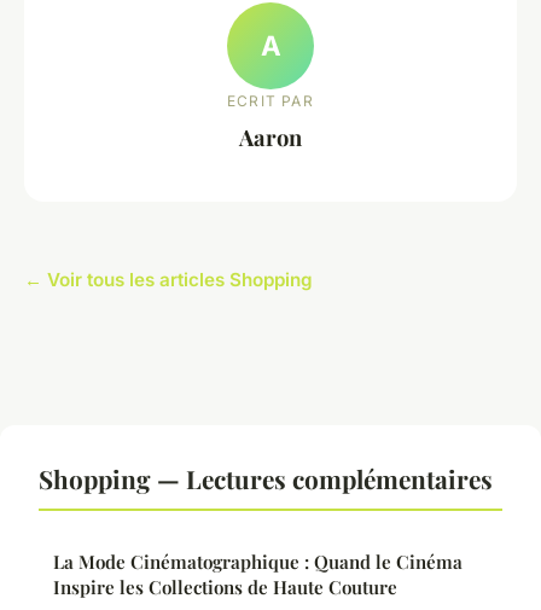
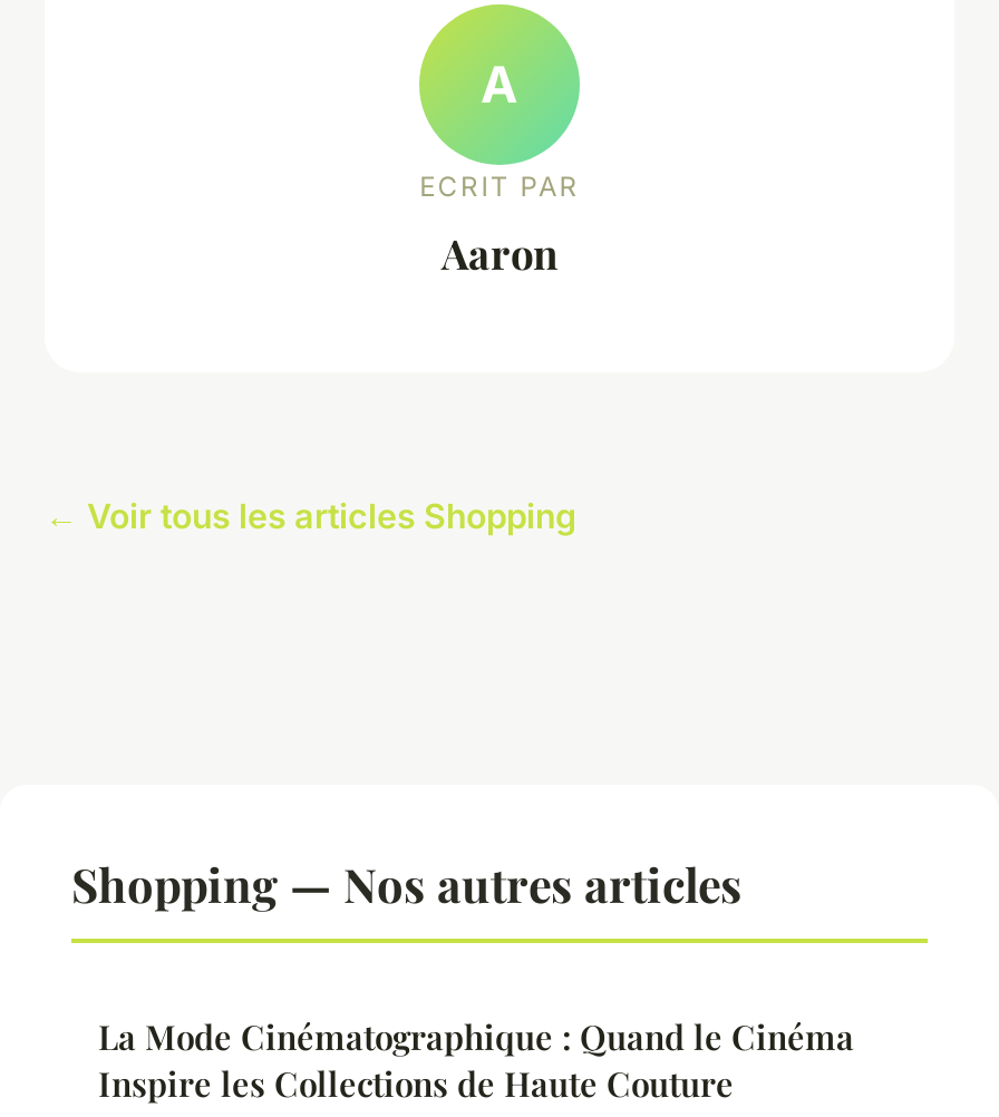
- Shopping — Lectures complémentaires
+ Shopping — Nos autres articles
